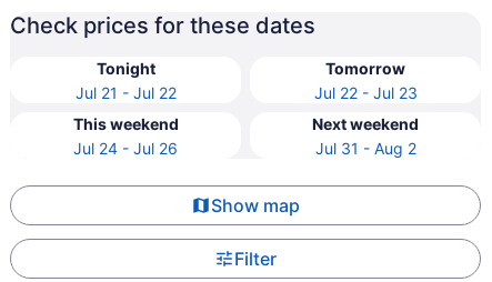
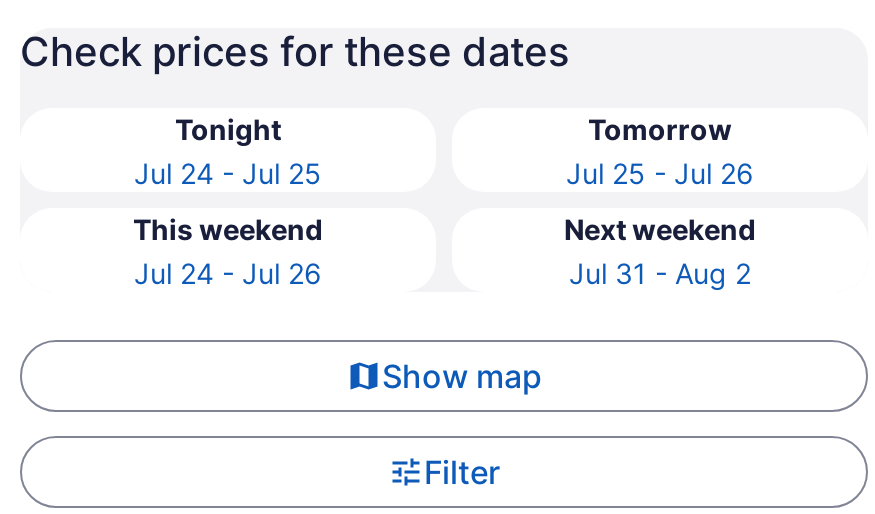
- Jul 21 - Jul 22
+ Jul 24 - Jul 25

- Jul 22 - Jul 23
+ Jul 25 - Jul 26
